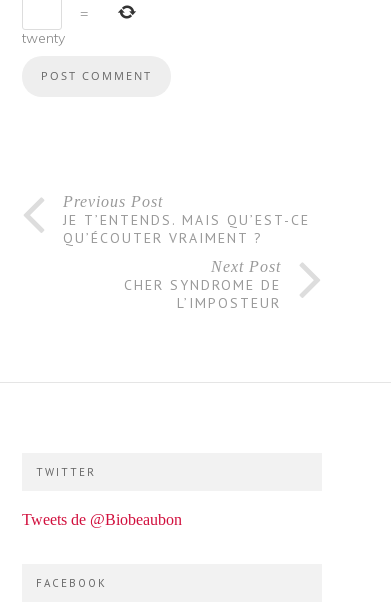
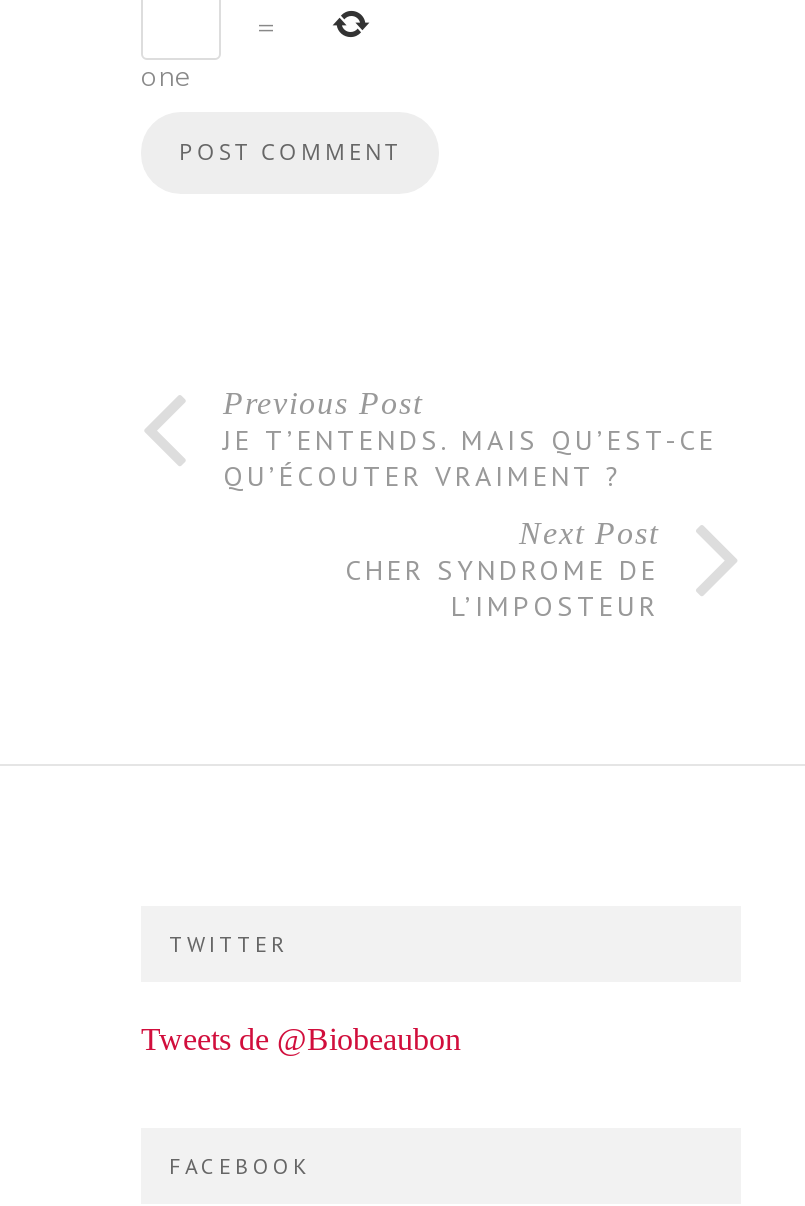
- twenty
+ one
